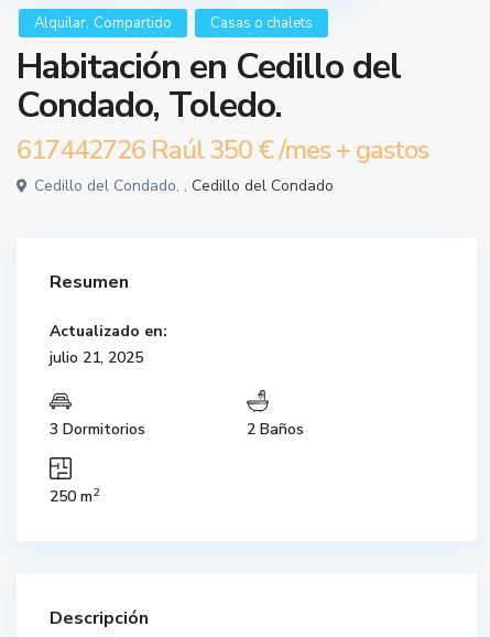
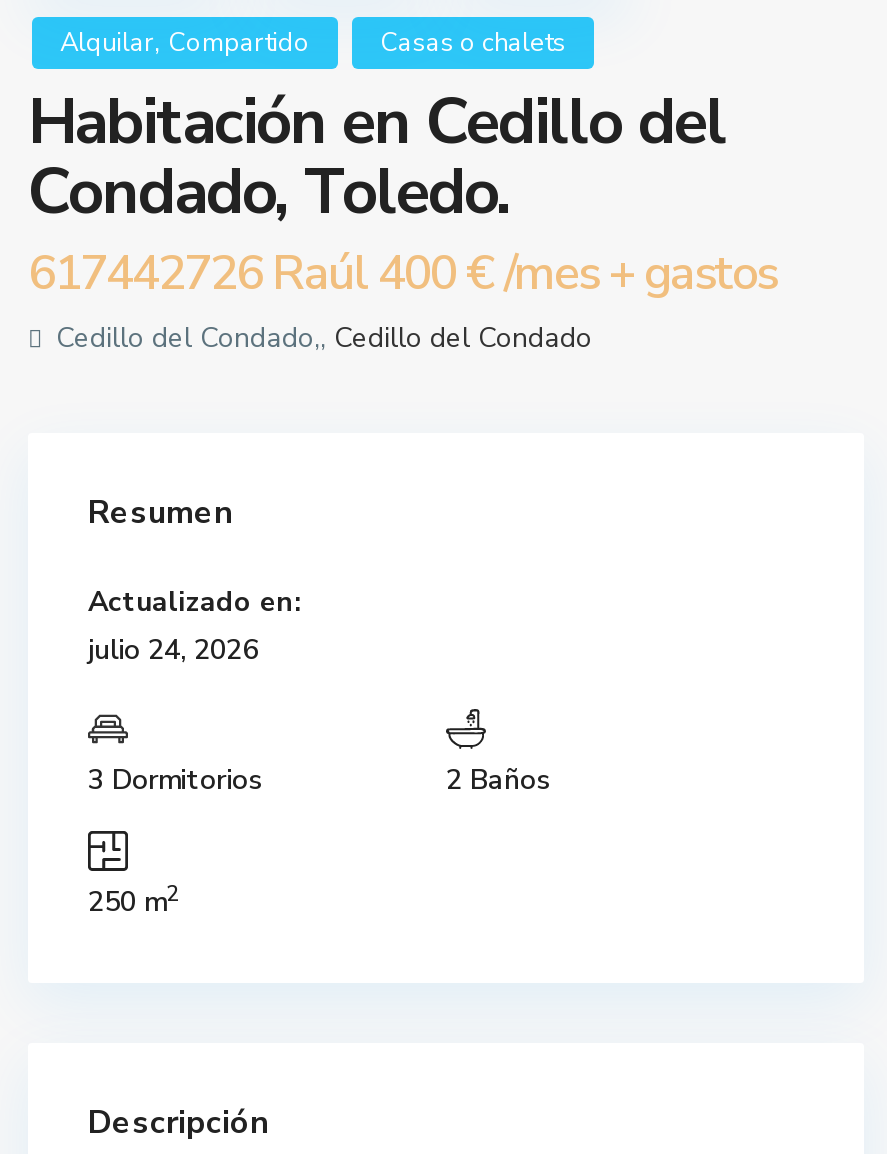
- 617442726 Raúl 350 €/mes + gastos
- Cedillo del Condado, , Cedillo del Condado
+ 617442726 Raúl 400 €/mes + gastos
+ Cedillo del Condado,, Cedillo del Condado

- julio 21, 2025
+ julio 24, 2026
